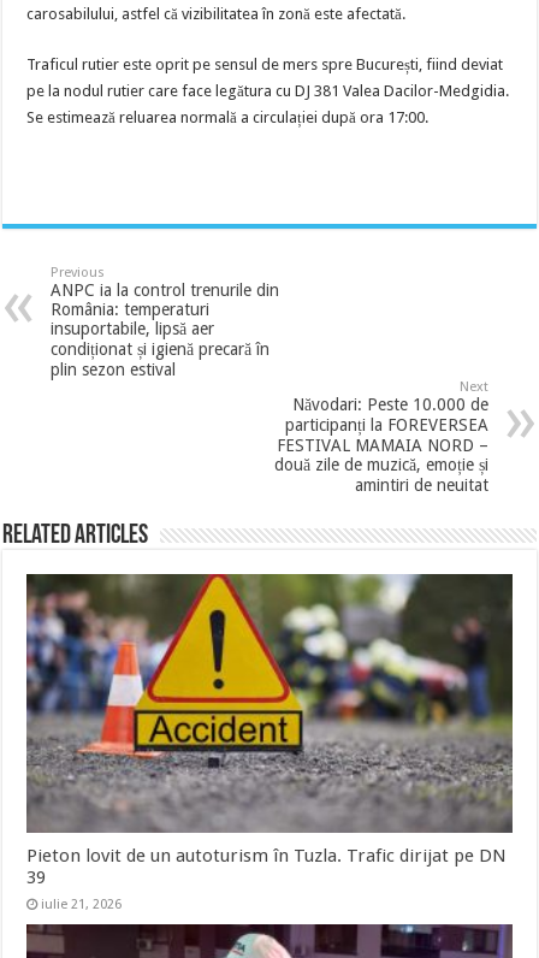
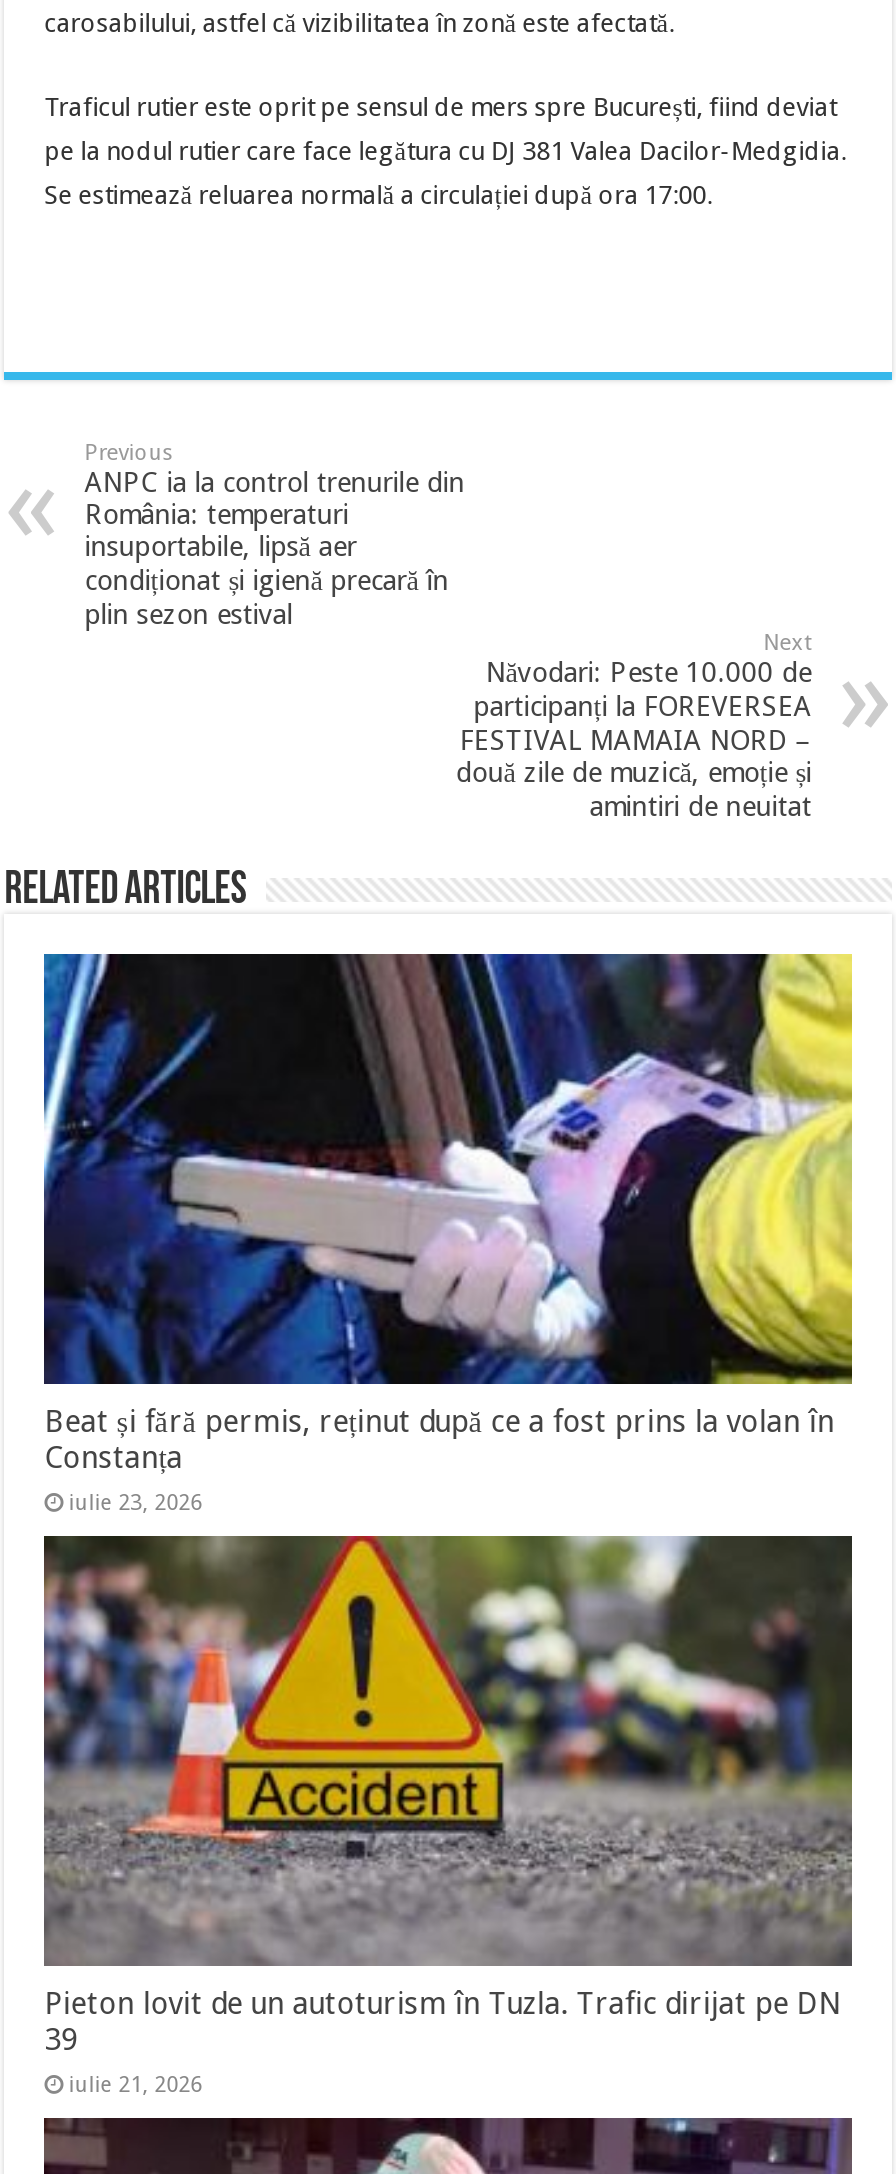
+ [image]
+ Beat și fără permis, reținut după ce a fost prins la volan în
+ Constanța
+ iulie 23, 2026
